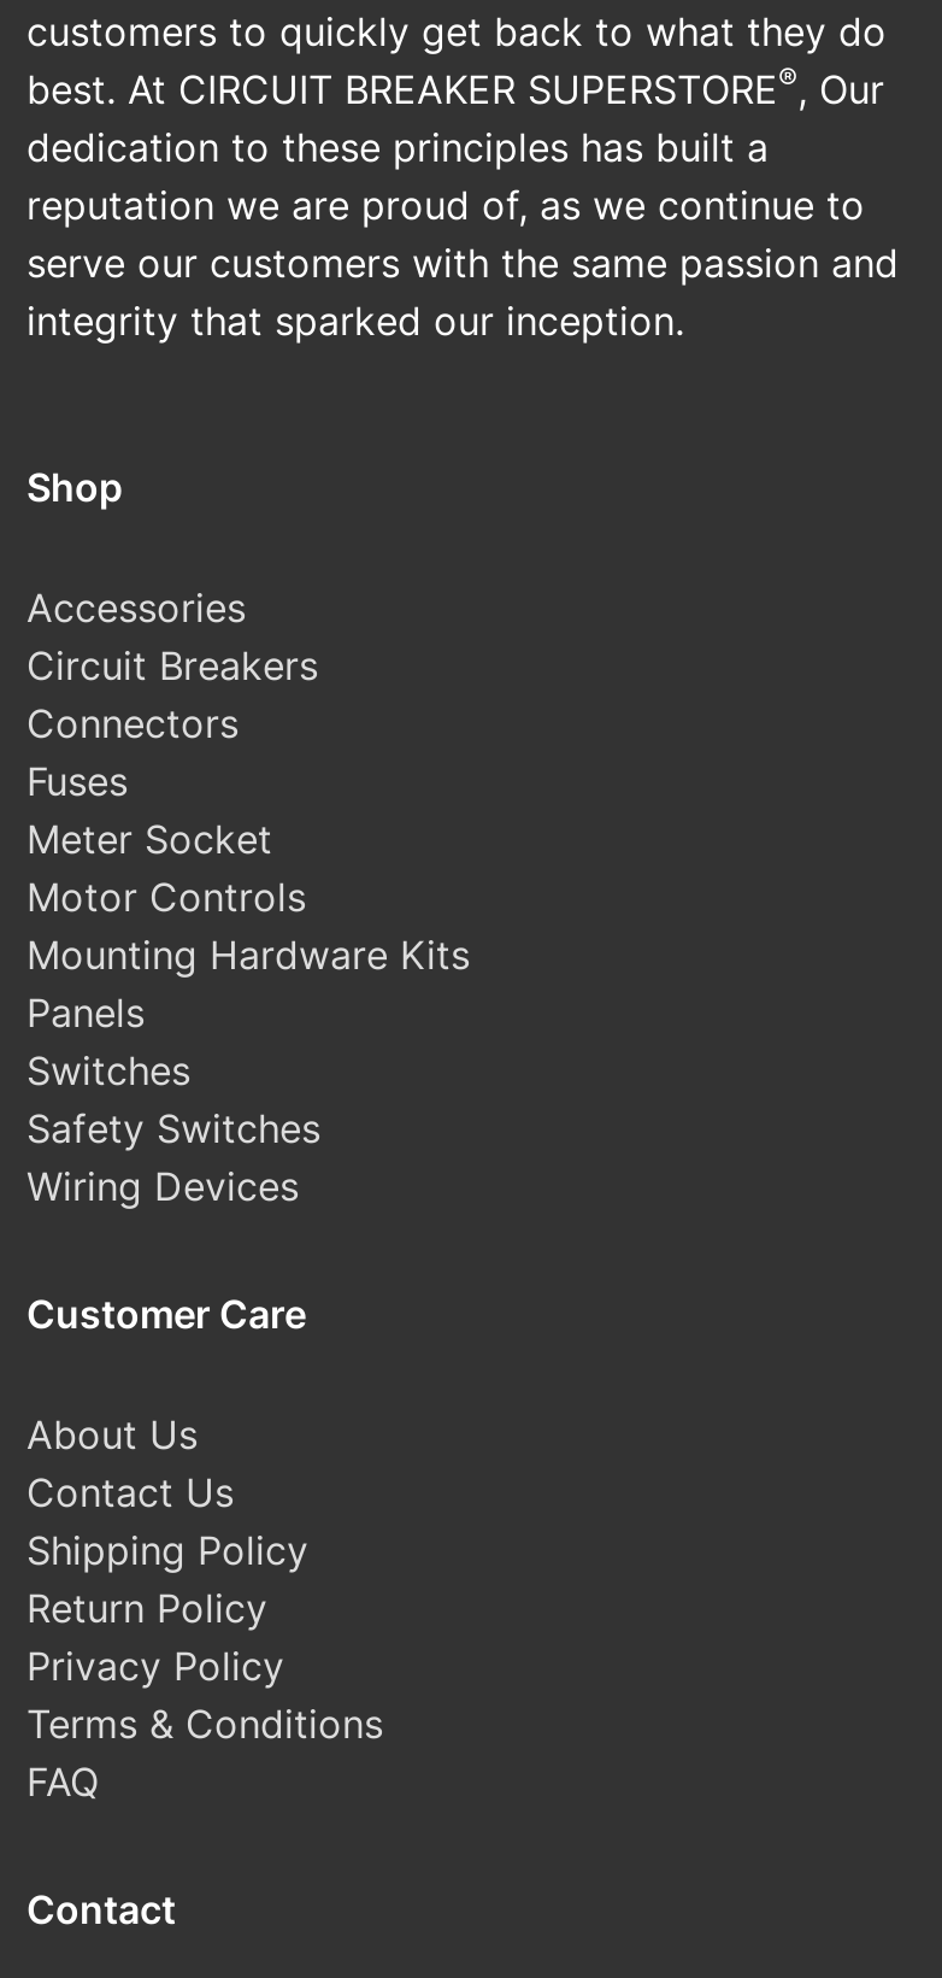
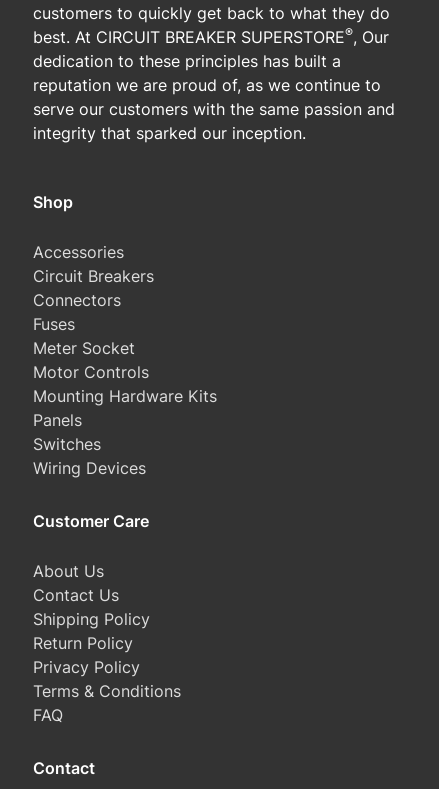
- Safety Switches
